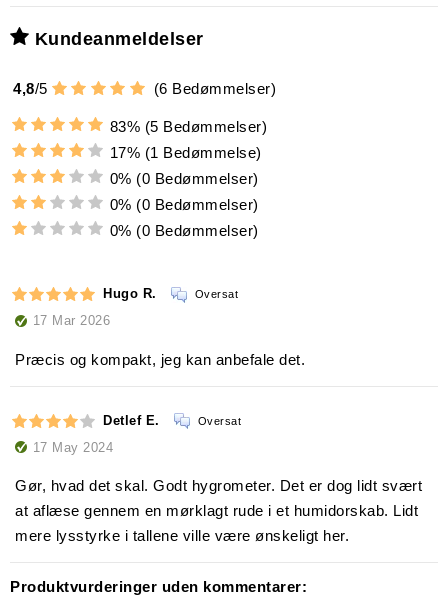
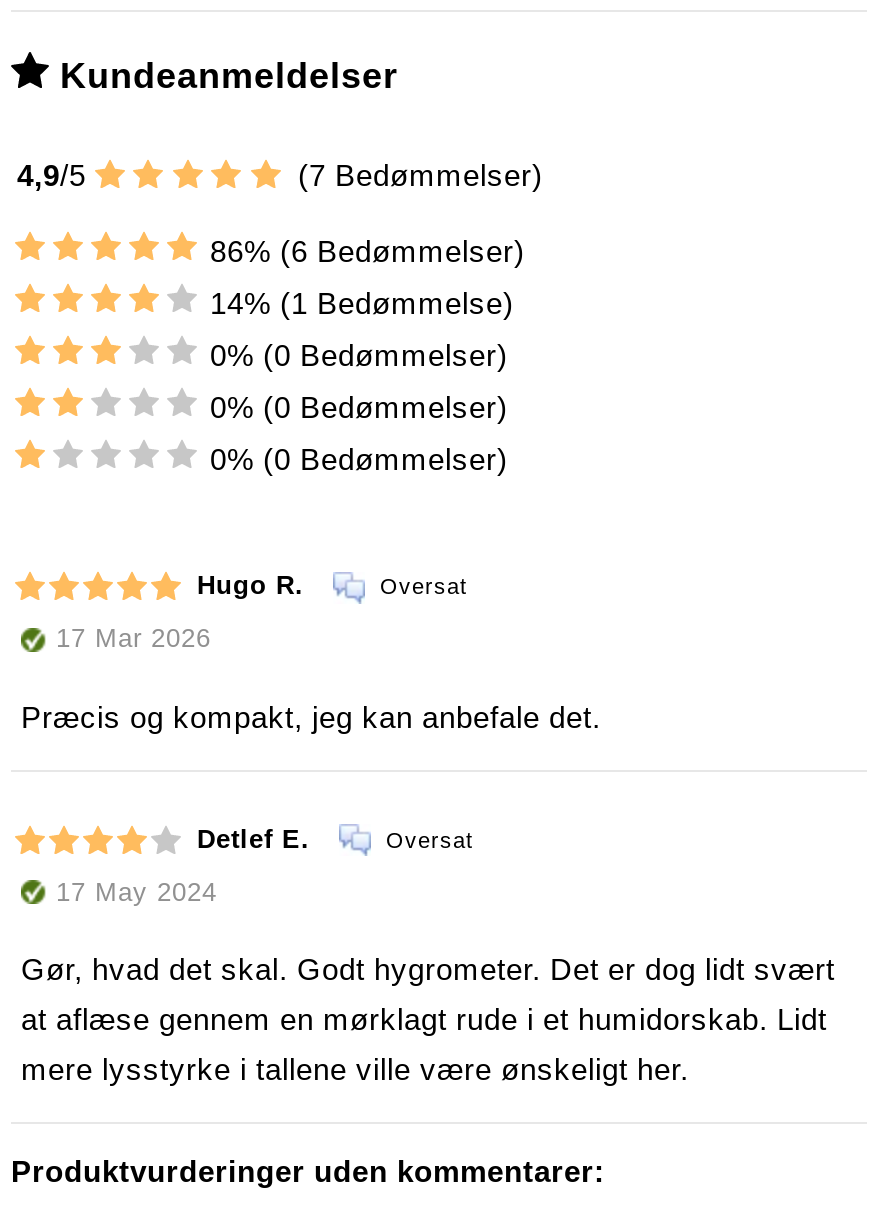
- 4,8/5
+ 4,9/5

- (6 Bedømmelser)
+ (7 Bedømmelser)

- 83% (5 Bedømmelser)
+ 86% (6 Bedømmelser)

- 17% (1 Bedømmelse)
+ 14% (1 Bedømmelse)
